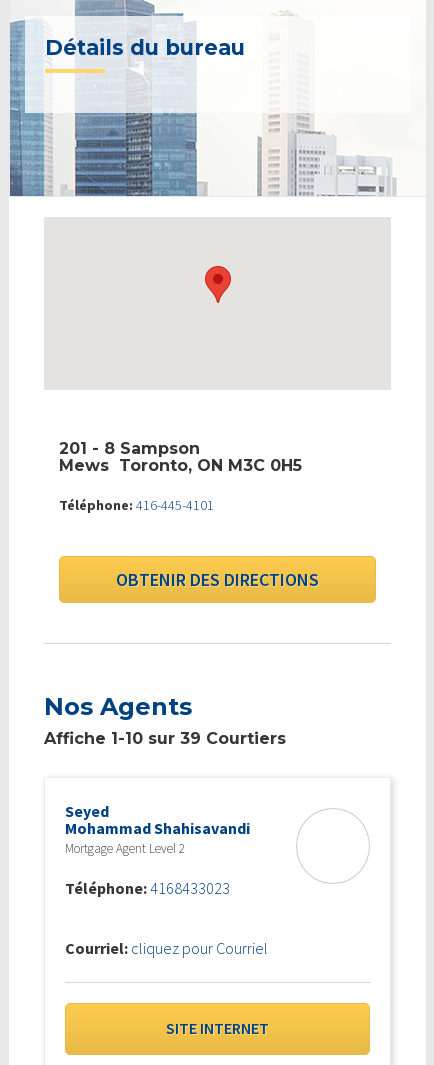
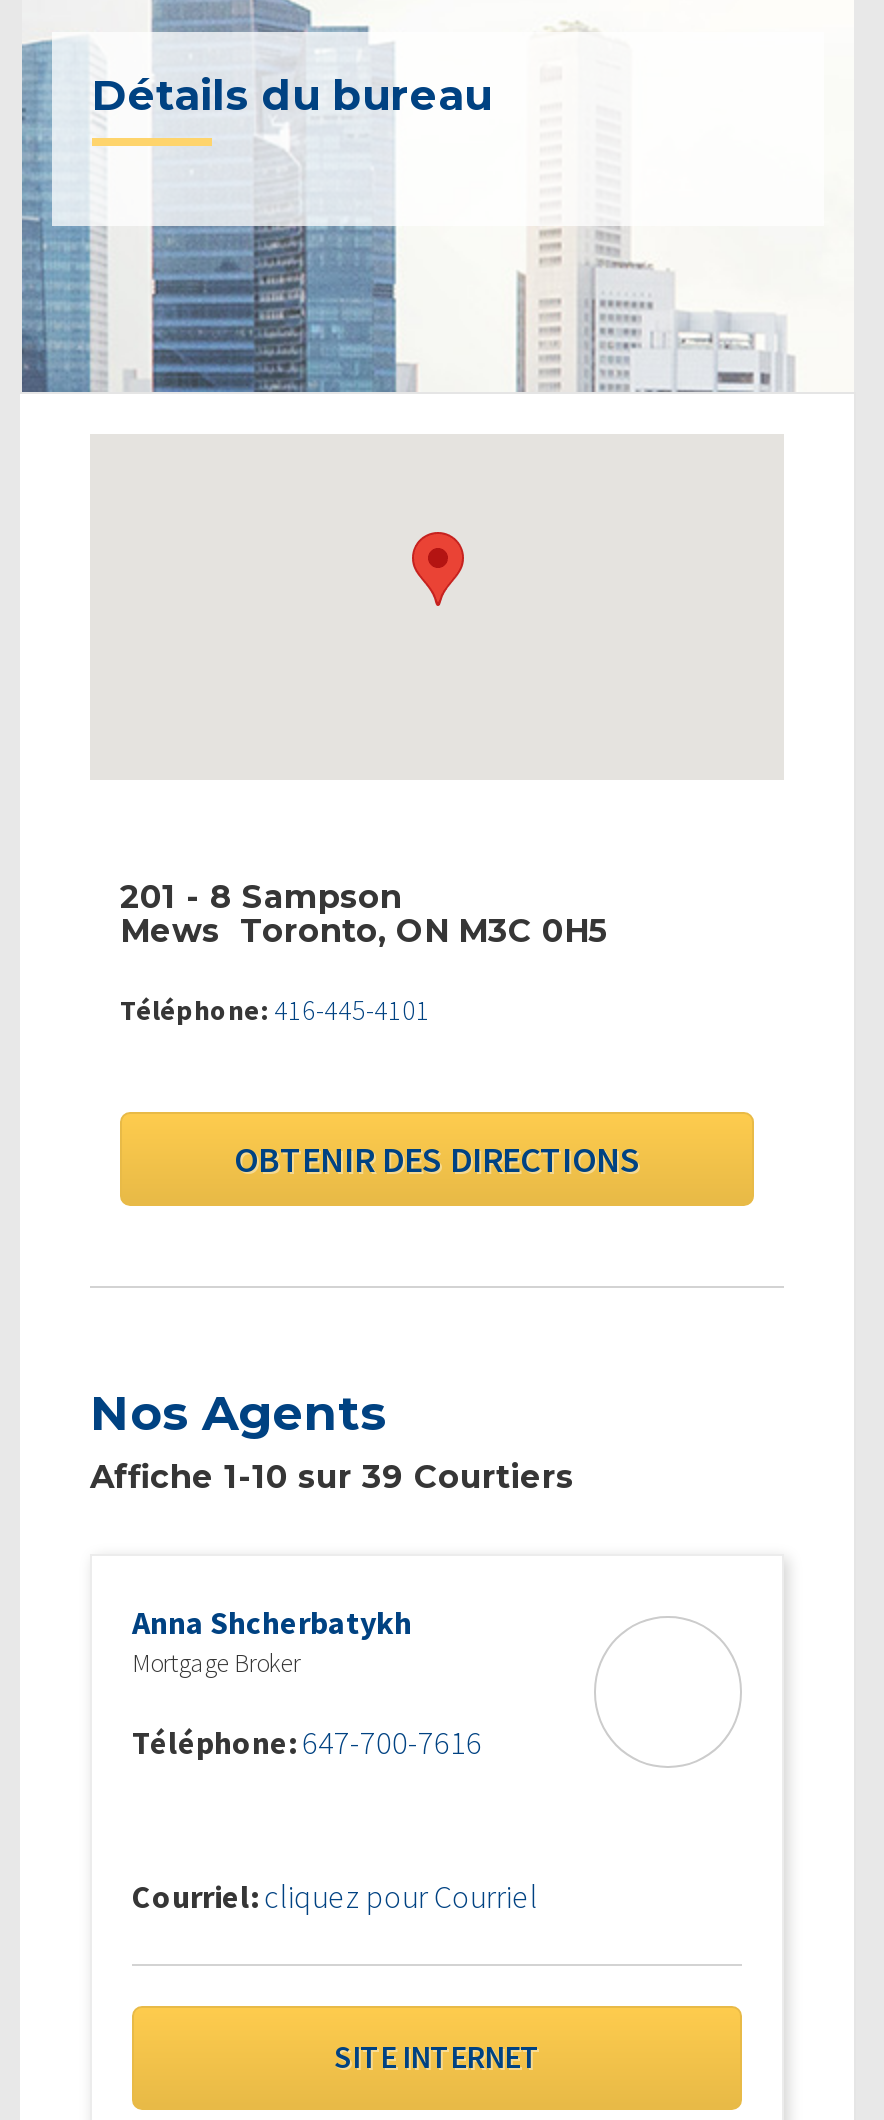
- Seyed
- Mohammad Shahisavandi
- Mortgage Agent Level 2
+ Anna Shcherbatykh
+ Mortgage Broker

- Téléphone: 4168433023
+ Téléphone: 647-700-7616
